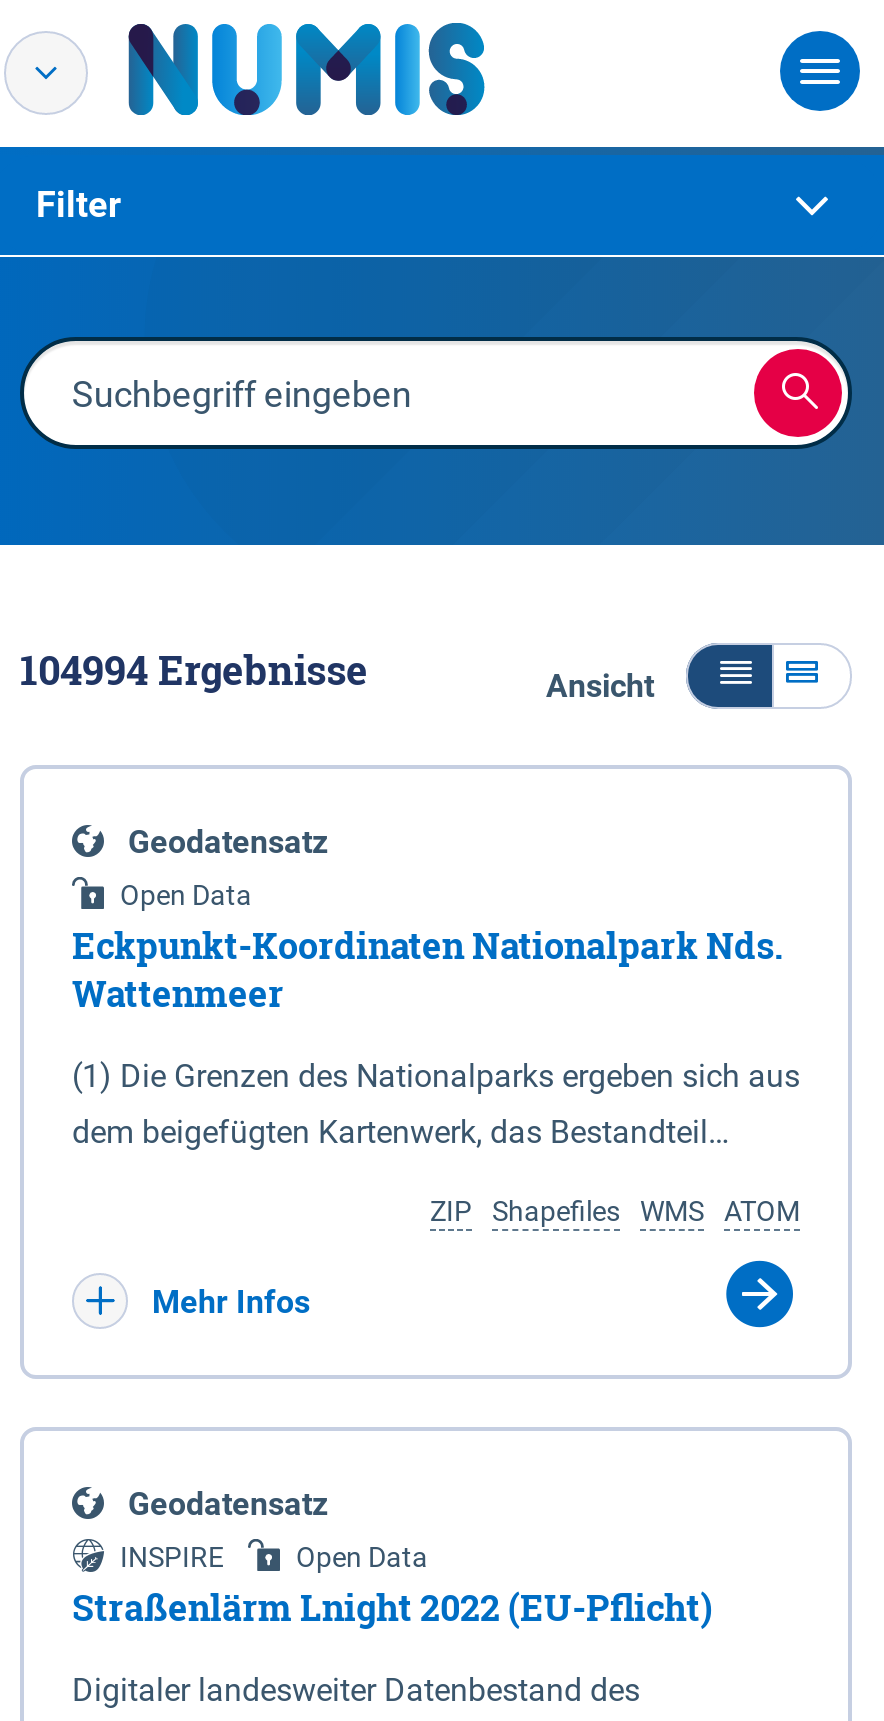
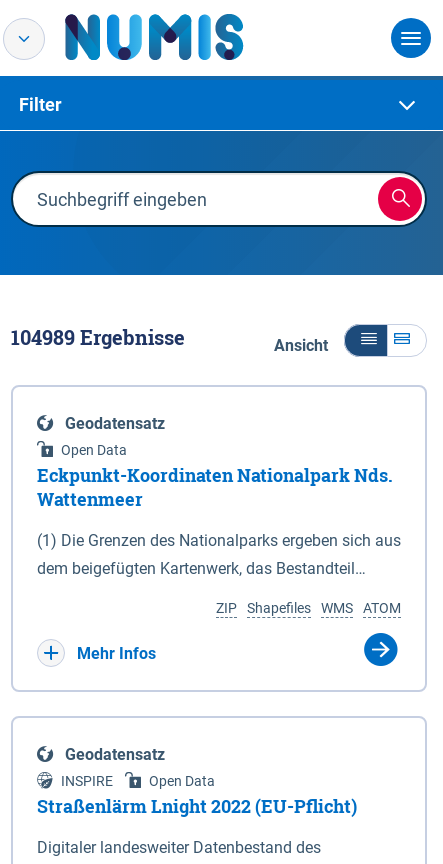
- 104994 Ergebnisse
+ 104989 Ergebnisse
